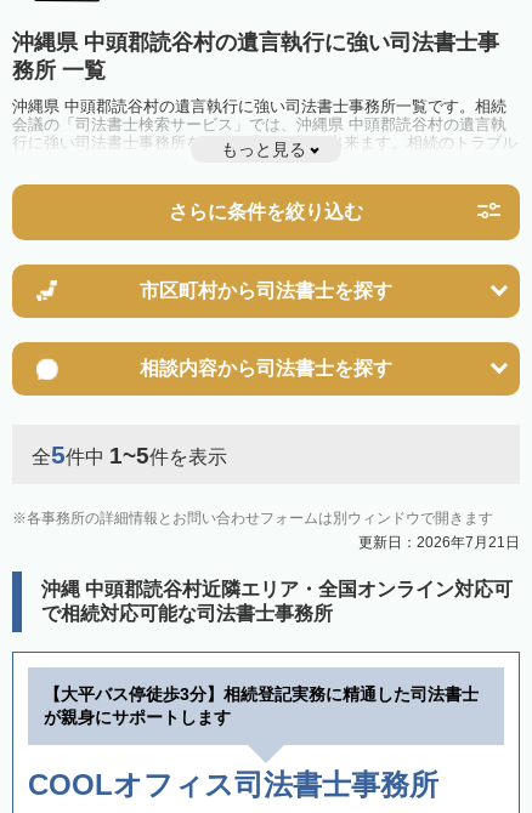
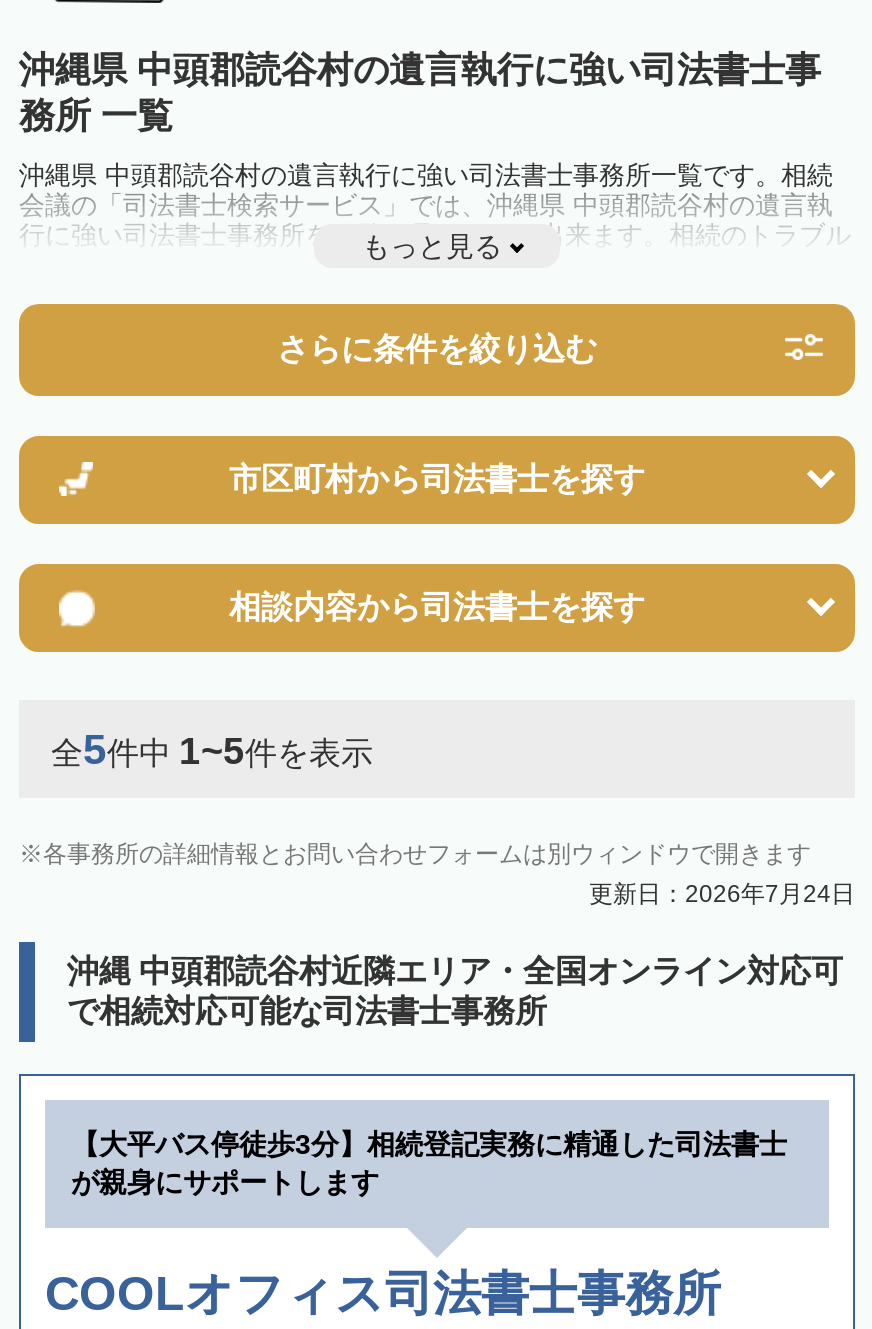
- 更新日：2026年7月21日
+ 更新日：2026年7月24日
